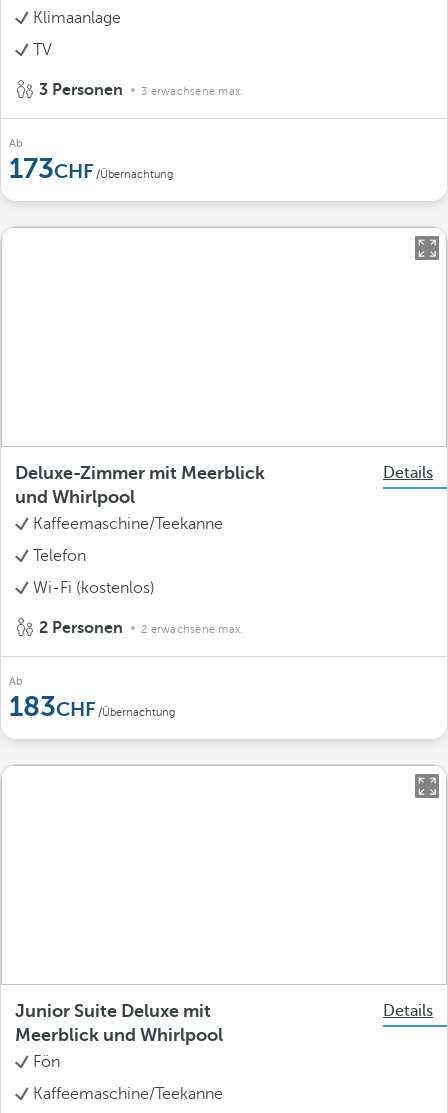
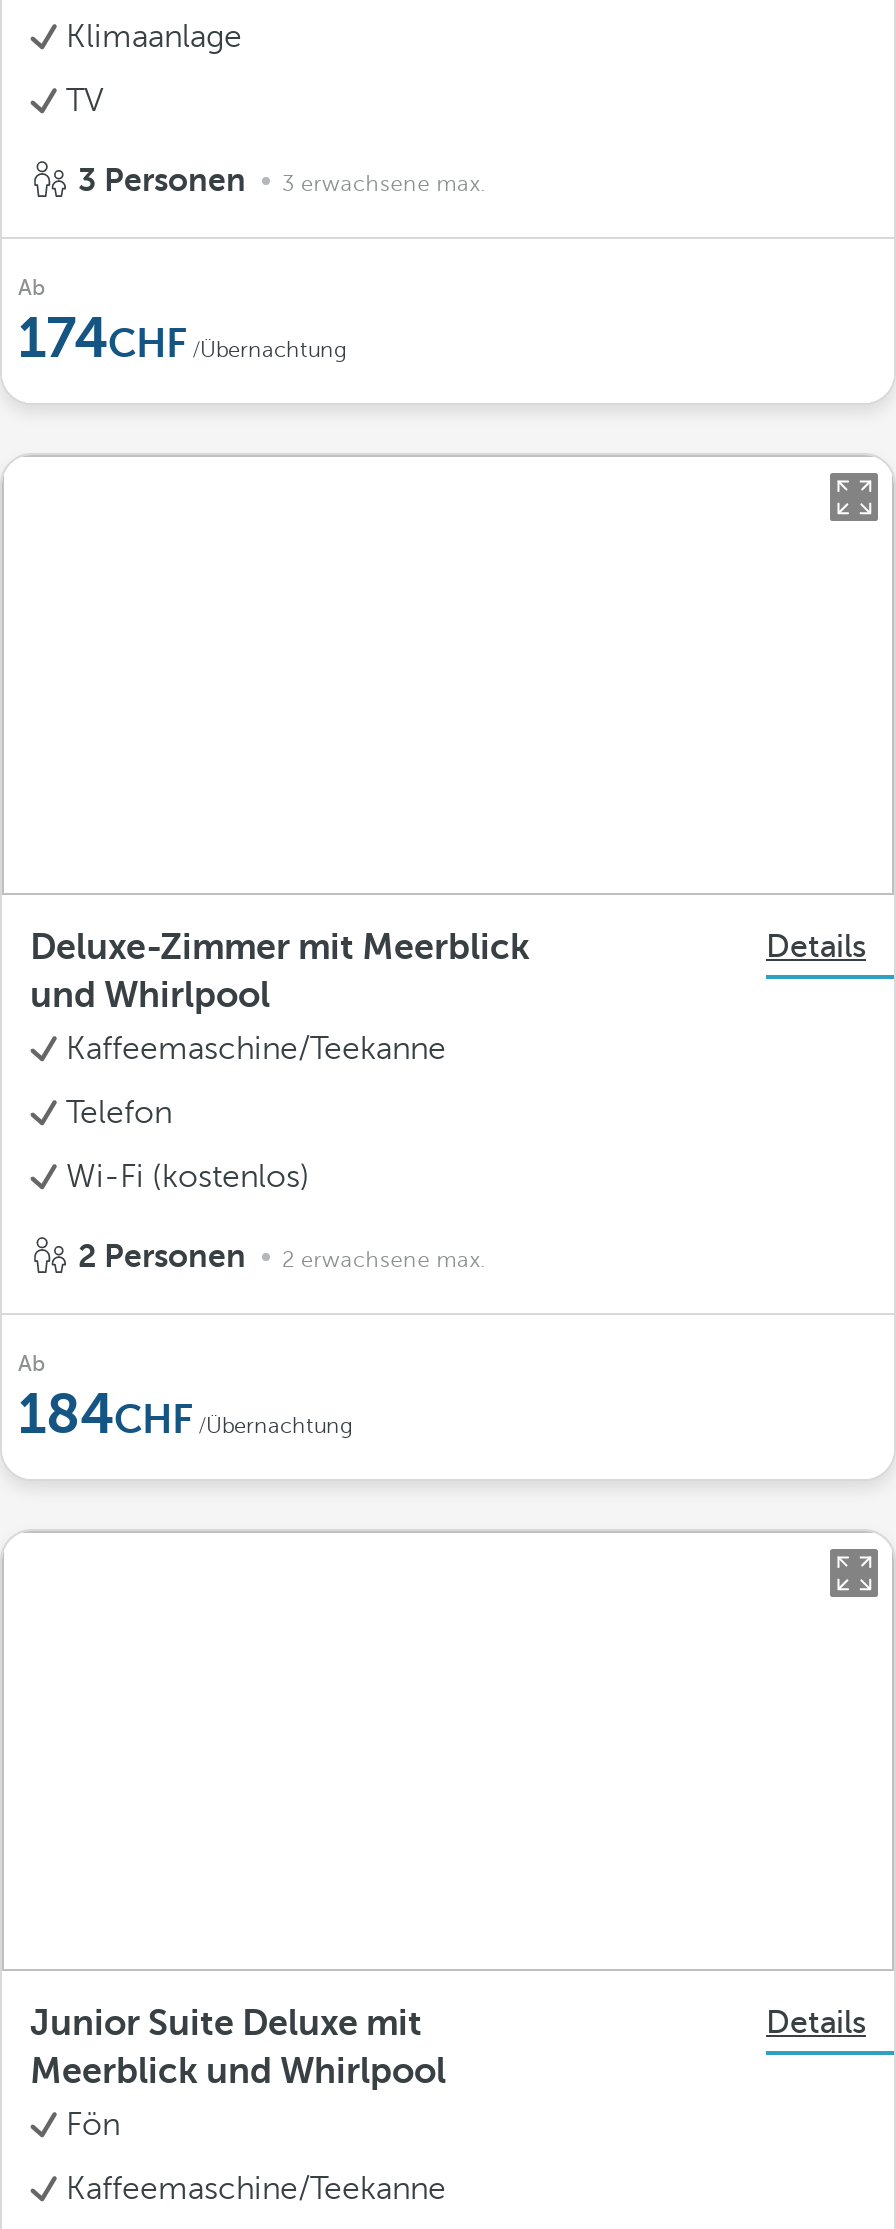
- 173
+ 174

- 183
+ 184
